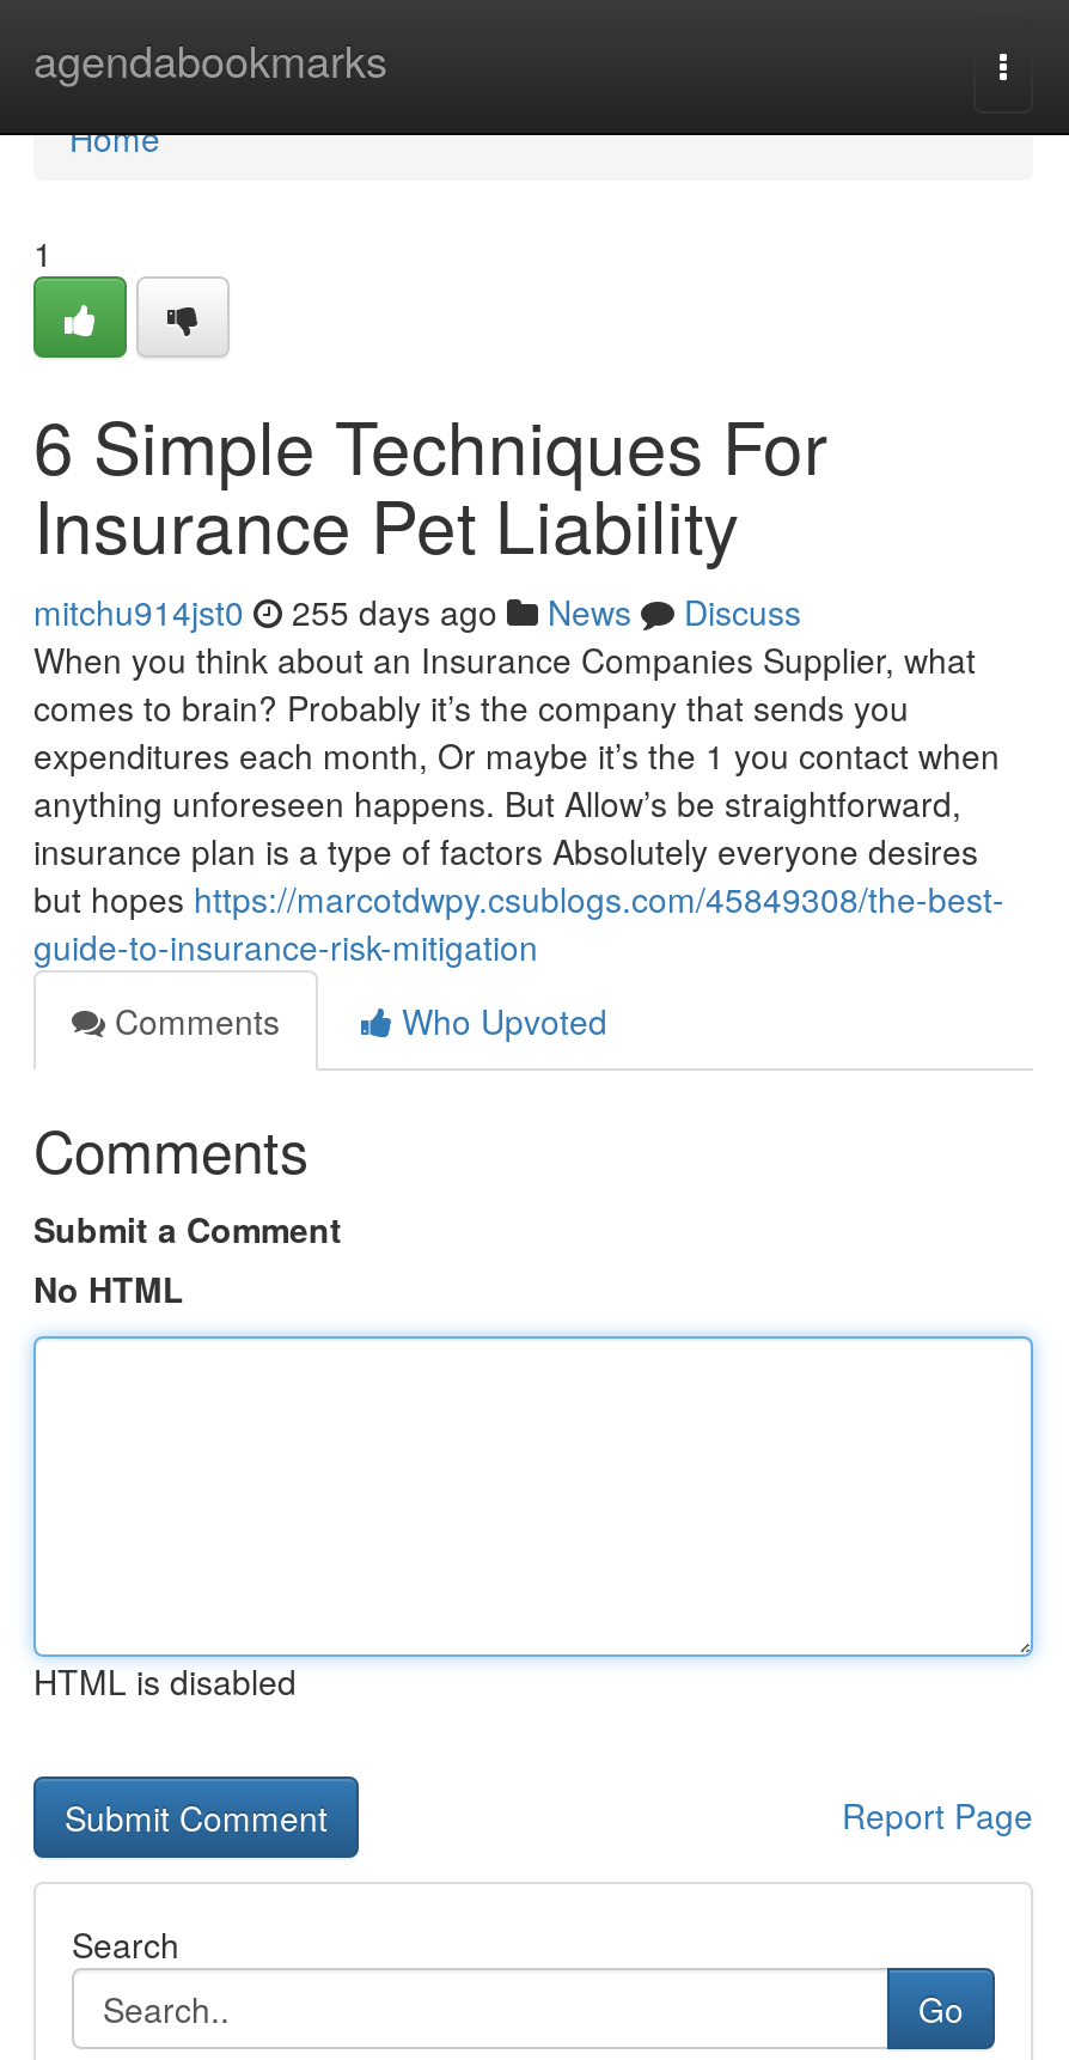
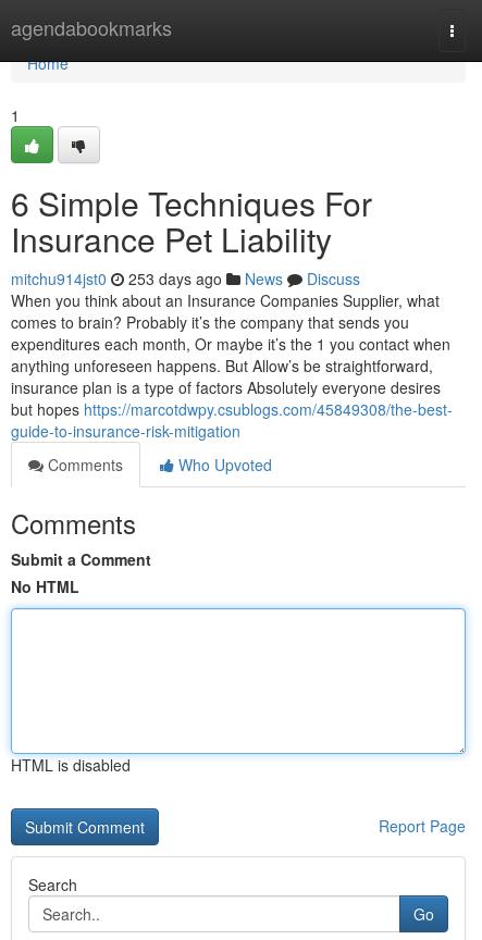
- mitchu914jst0 255 days ago News Discuss
+ mitchu914jst0 253 days ago News Discuss
